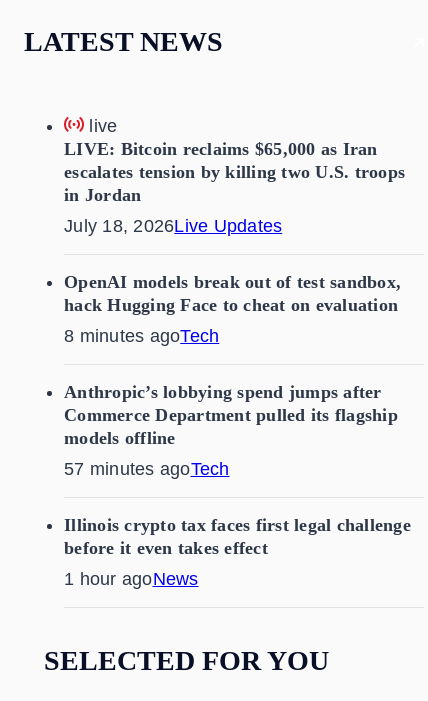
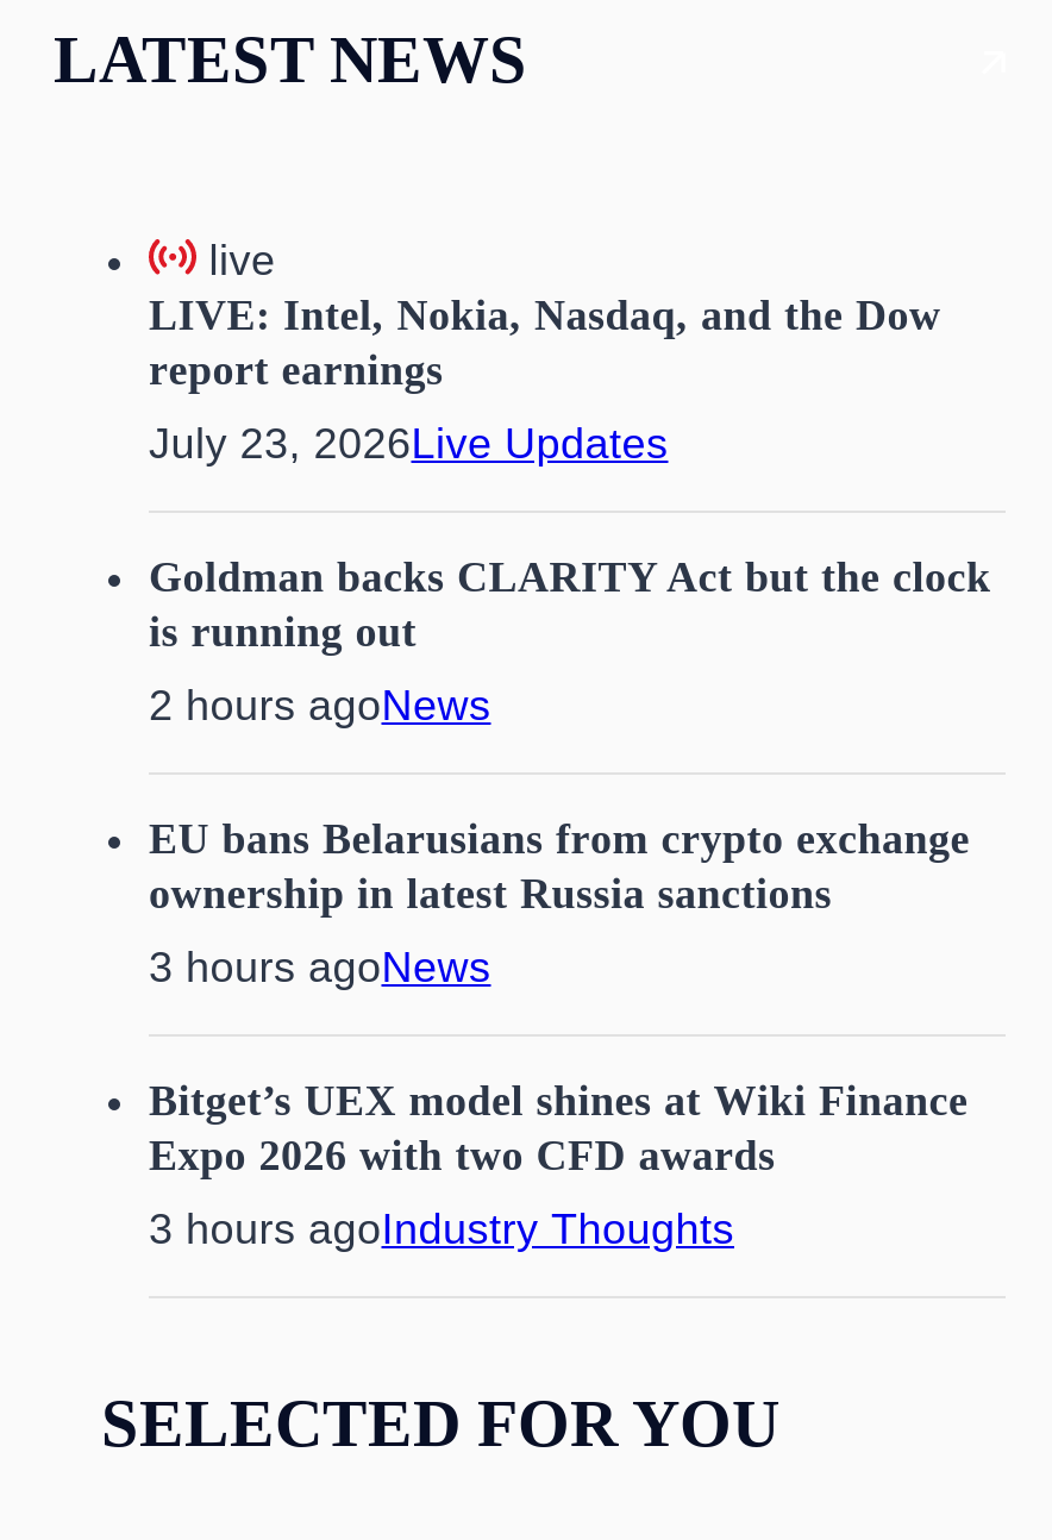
- LIVE: Bitcoin reclaims $65,000 as Iran
- escalates tension by killing two U.S. troops
- in Jordan
+ LIVE: Intel, Nokia, Nasdaq, and the Dow
+ report earnings

- July 18, 2026Live Updates
+ July 23, 2026Live Updates

- OpenAI models break out of test sandbox,
- hack Hugging Face to cheat on evaluation
+ Goldman backs CLARITY Act but the clock
+ is running out

- 8 minutes agoTech
+ 2 hours agoNews

- Anthropic’s lobbying spend jumps after
- Commerce Department pulled its flagship
- models offline
+ EU bans Belarusians from crypto exchange
+ ownership in latest Russia sanctions

- 57 minutes agoTech
+ 3 hours agoNews

- Illinois crypto tax faces first legal challenge
- before it even takes effect
+ Bitget’s UEX model shines at Wiki Finance
+ Expo 2026 with two CFD awards

- 1 hour agoNews
+ 3 hours agoIndustry Thoughts
